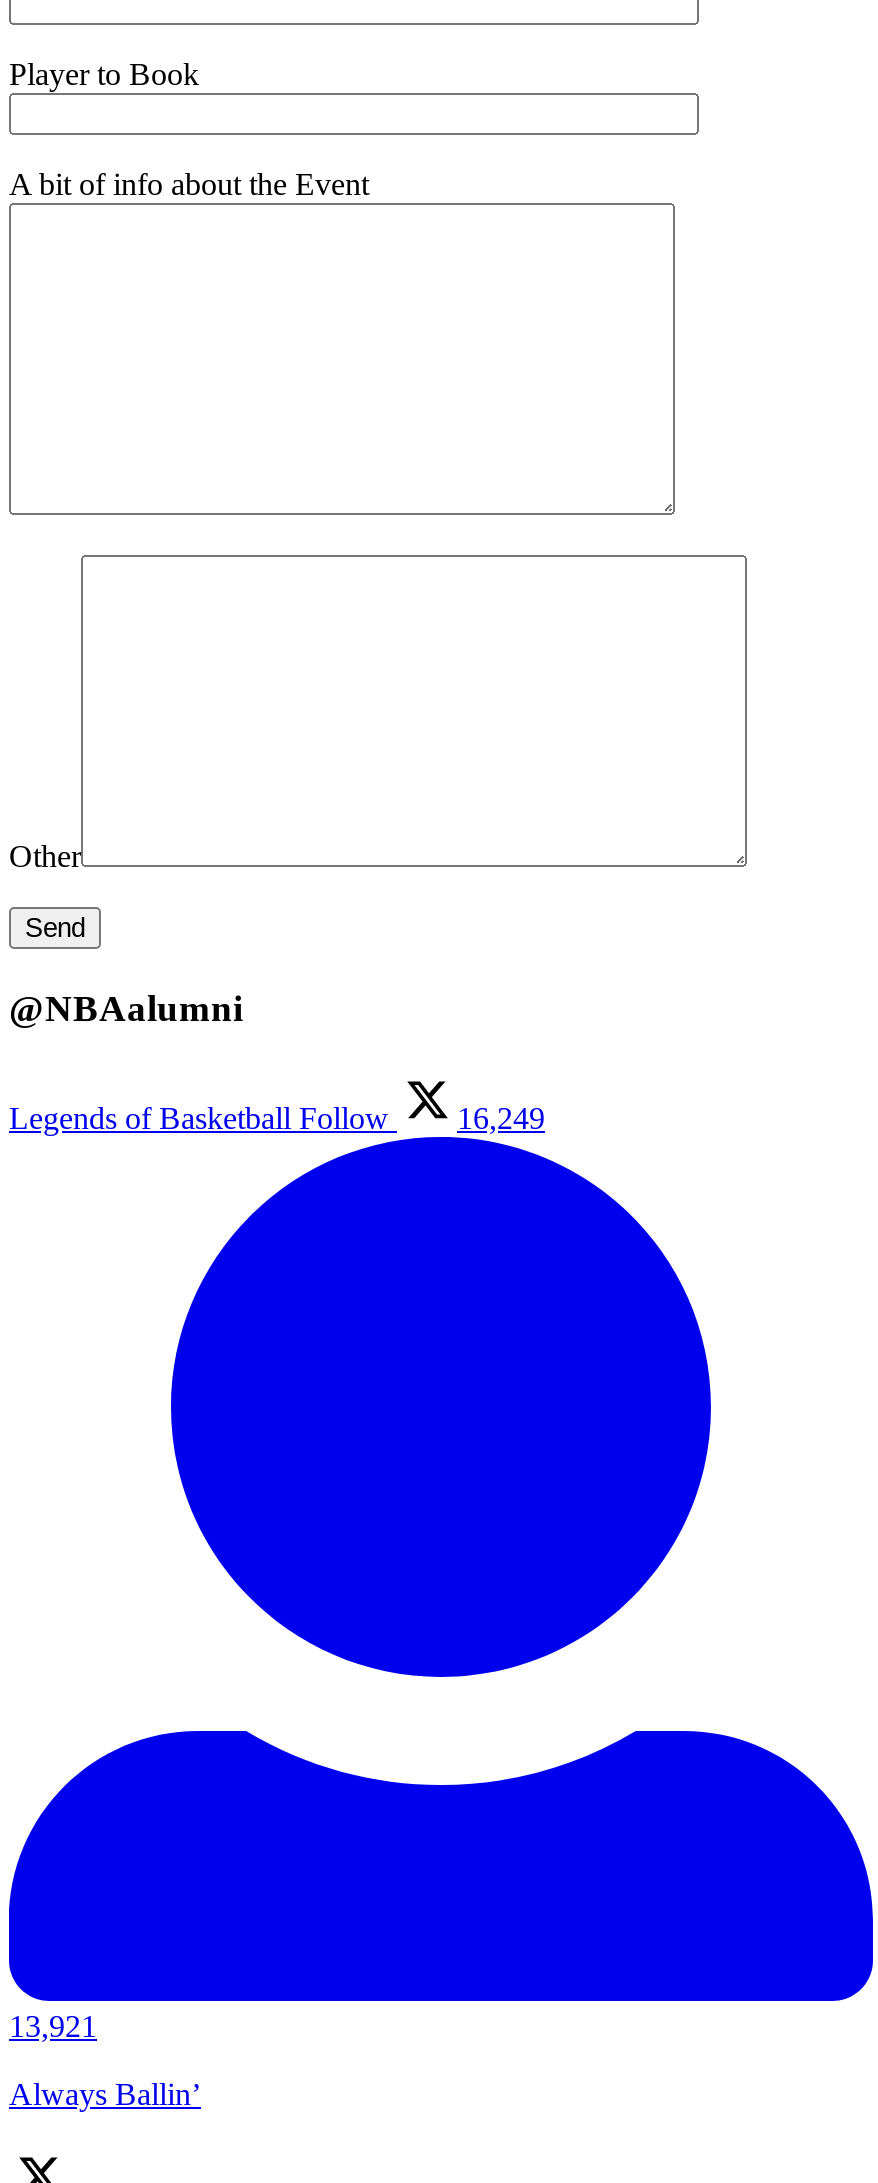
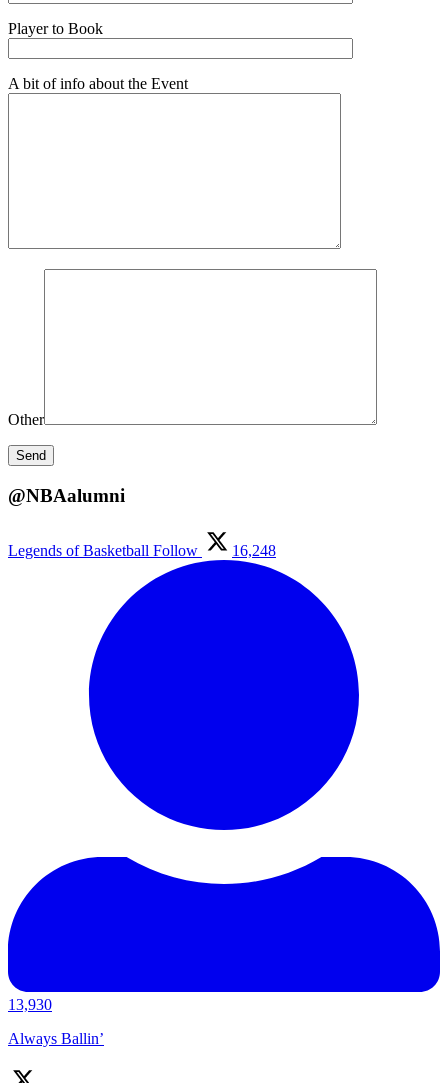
- Legends of Basketball Follow 16,249
+ Legends of Basketball Follow 16,248

- 13,921
+ 13,930
